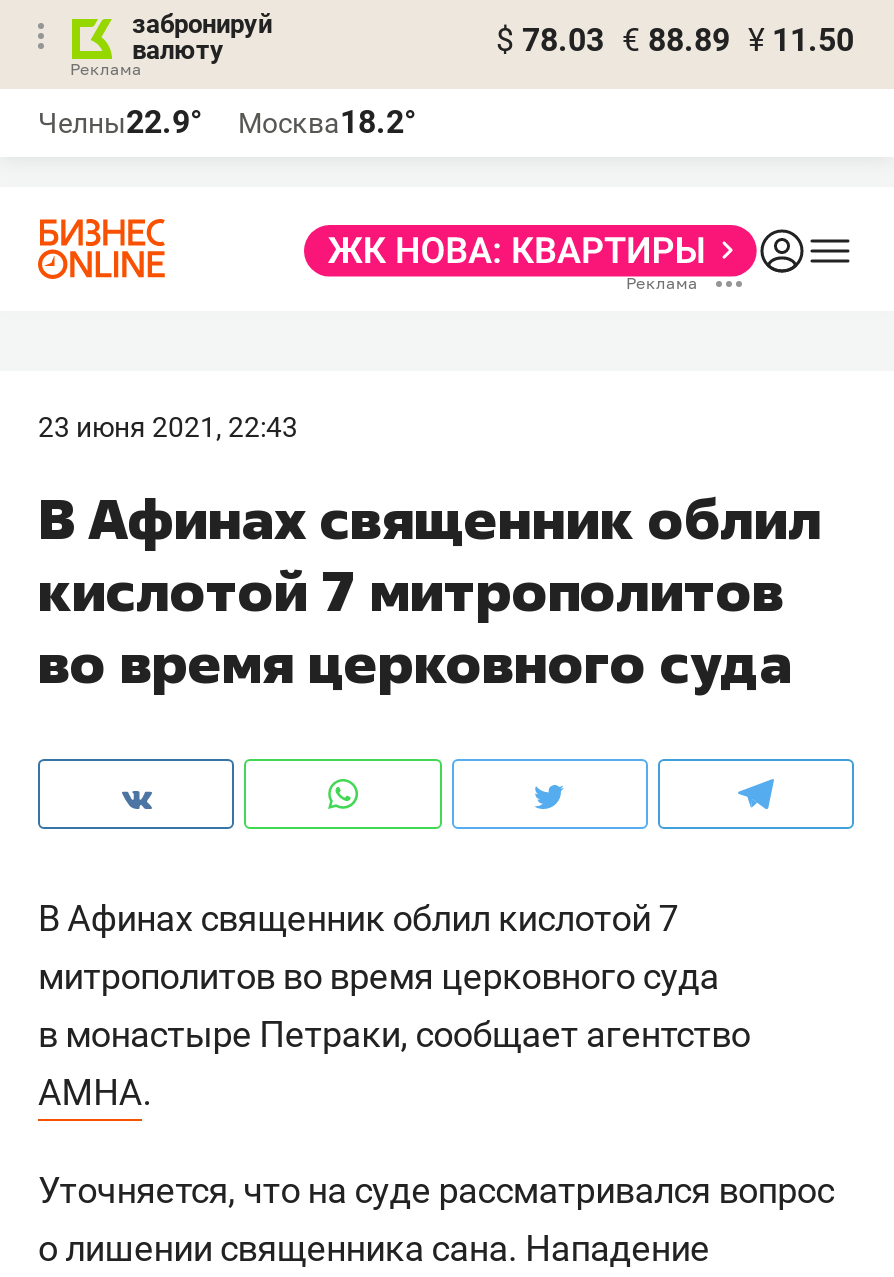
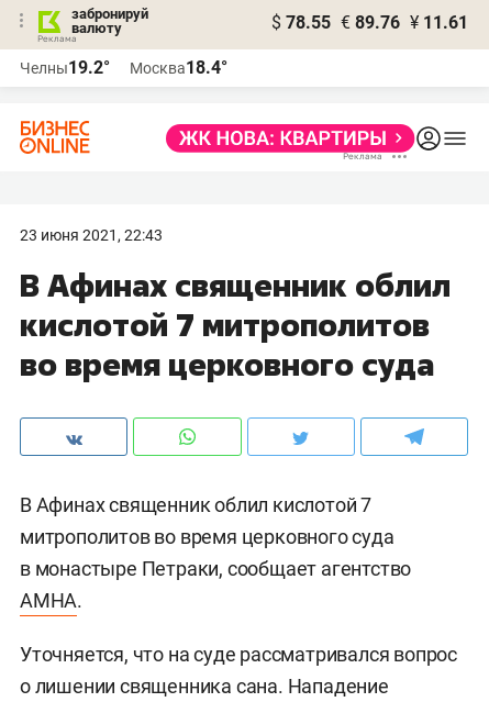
- $ 78.03 € 88.89 ¥ 11.50
+ $ 78.55 € 89.76 ¥ 11.61

- Челны22.9°
+ Челны19.2°

- Москва18.2°
+ Москва18.4°
